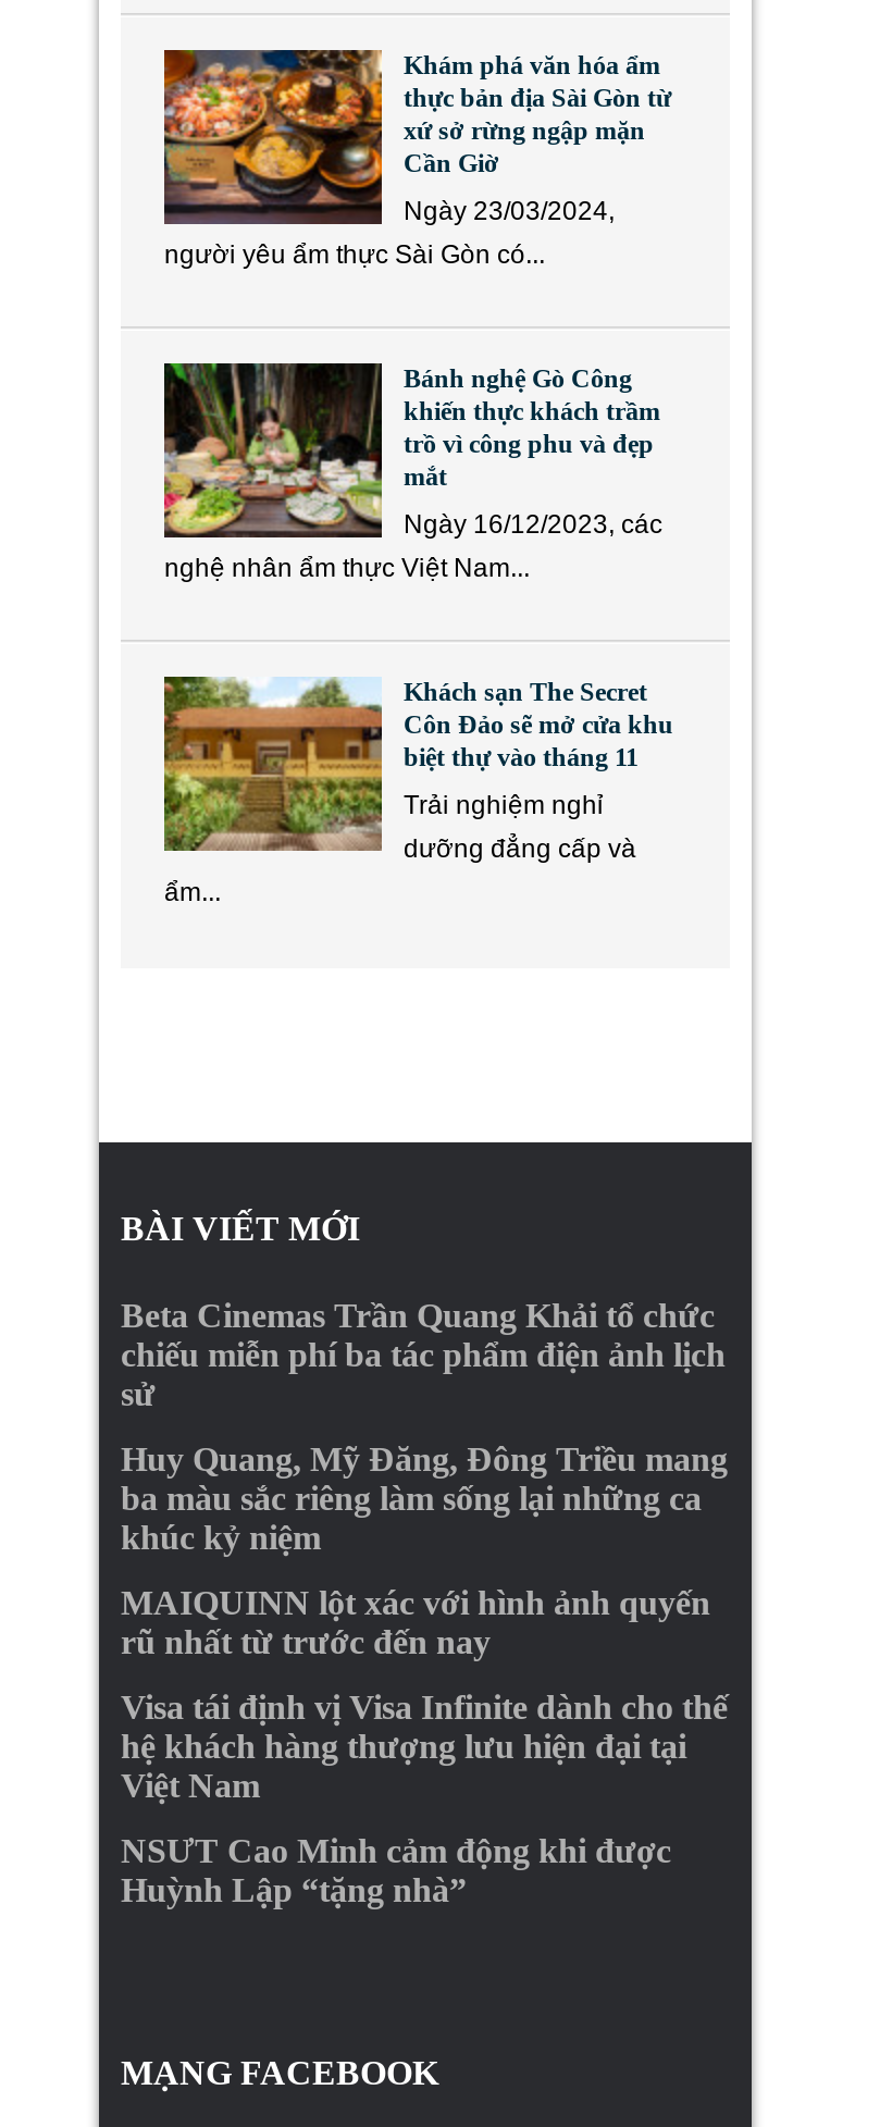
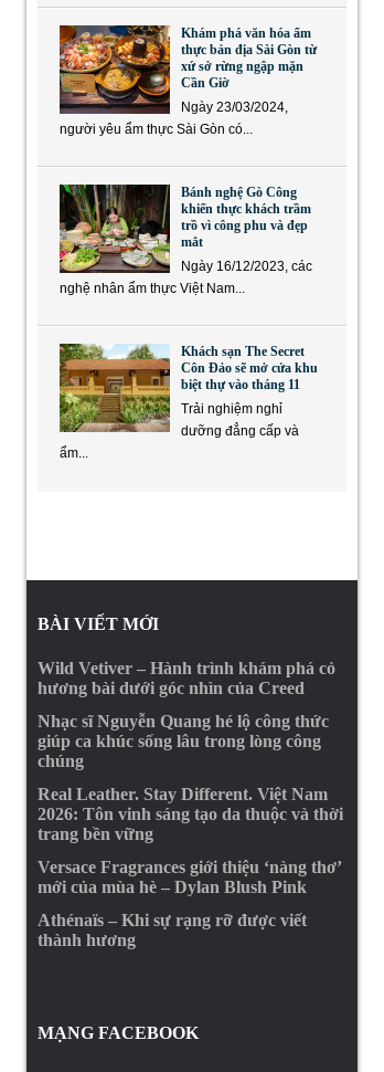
- Beta Cinemas Trần Quang Khải tổ chức
- chiếu miễn phí ba tác phẩm điện ảnh lịch
- sử
+ Wild Vetiver – Hành trình khám phá cỏ
+ hương bài dưới góc nhìn của Creed

- Huy Quang, Mỹ Đăng, Đông Triều mang
- ba màu sắc riêng làm sống lại những ca
- khúc kỷ niệm
+ Nhạc sĩ Nguyễn Quang hé lộ công thức
+ giúp ca khúc sống lâu trong lòng công
+ chúng

- MAIQUINN lột xác với hình ảnh quyến
- rũ nhất từ trước đến nay
+ Real Leather. Stay Different. Việt Nam
+ 2026: Tôn vinh sáng tạo da thuộc và thời
+ trang bền vững

- Visa tái định vị Visa Infinite dành cho thế
- hệ khách hàng thượng lưu hiện đại tại
- Việt Nam
+ Versace Fragrances giới thiệu ‘nàng thơ’
+ mới của mùa hè – Dylan Blush Pink

- NSƯT Cao Minh cảm động khi được
- Huỳnh Lập “tặng nhà”
+ Athénaïs – Khi sự rạng rỡ được viết
+ thành hương
